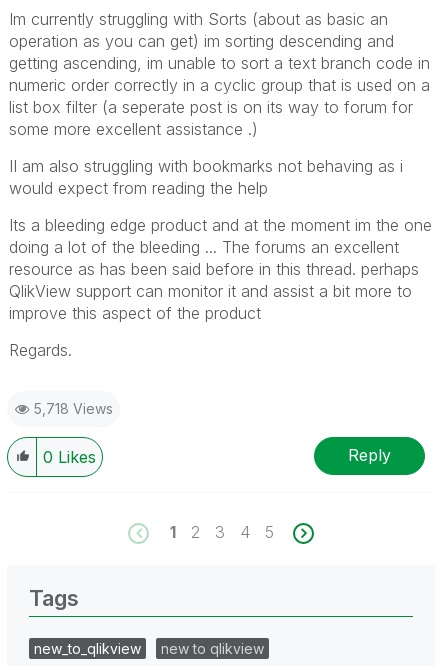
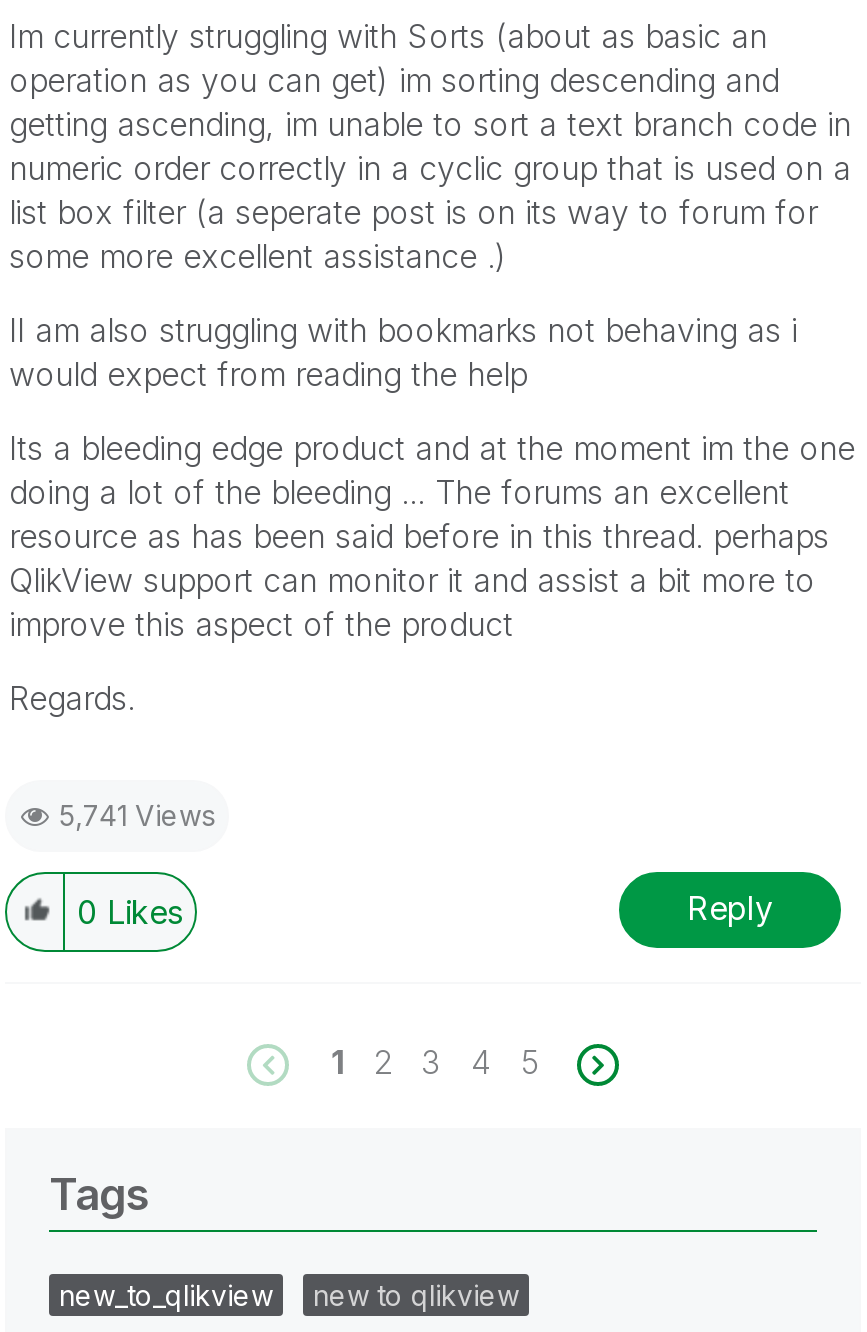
- 5,718 Views
+ 5,741 Views
